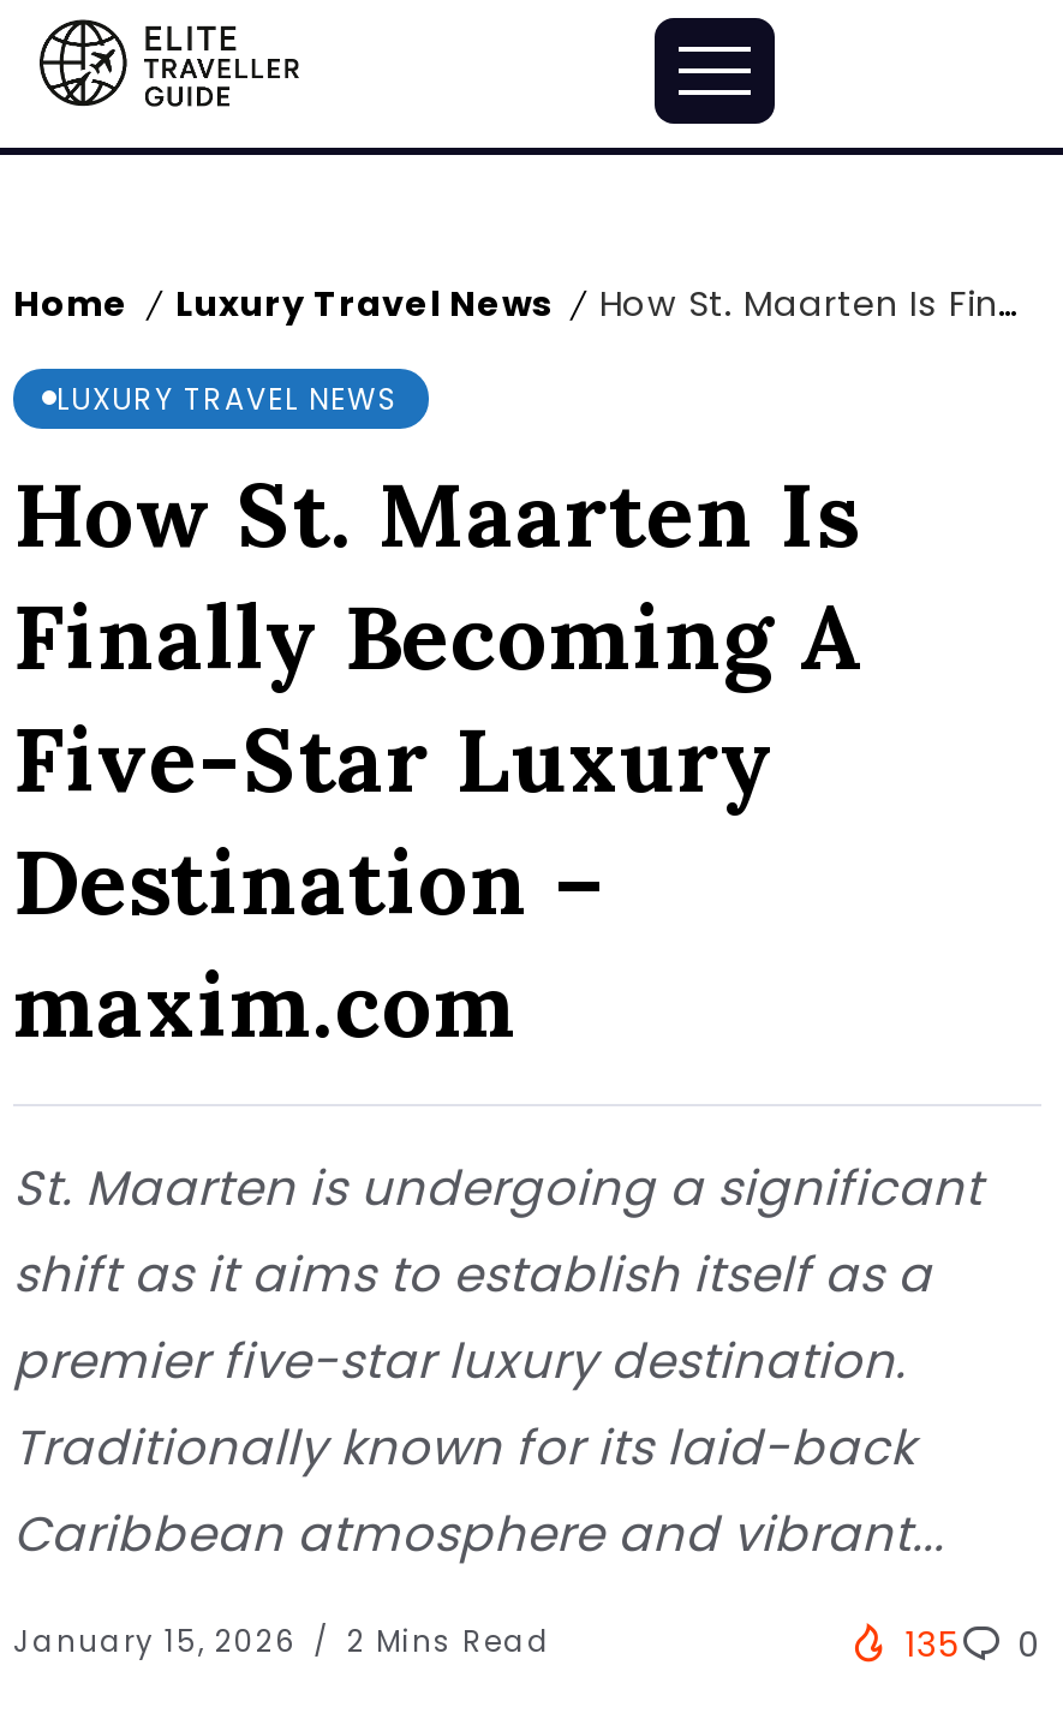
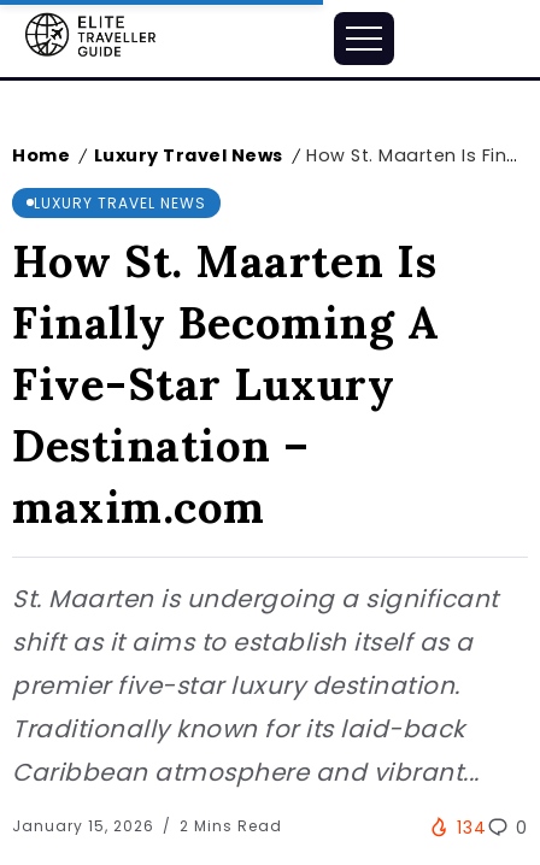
- 135 0
+ 134 0
